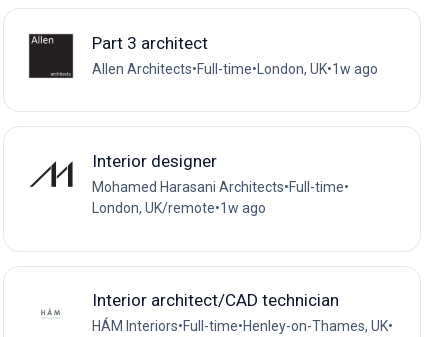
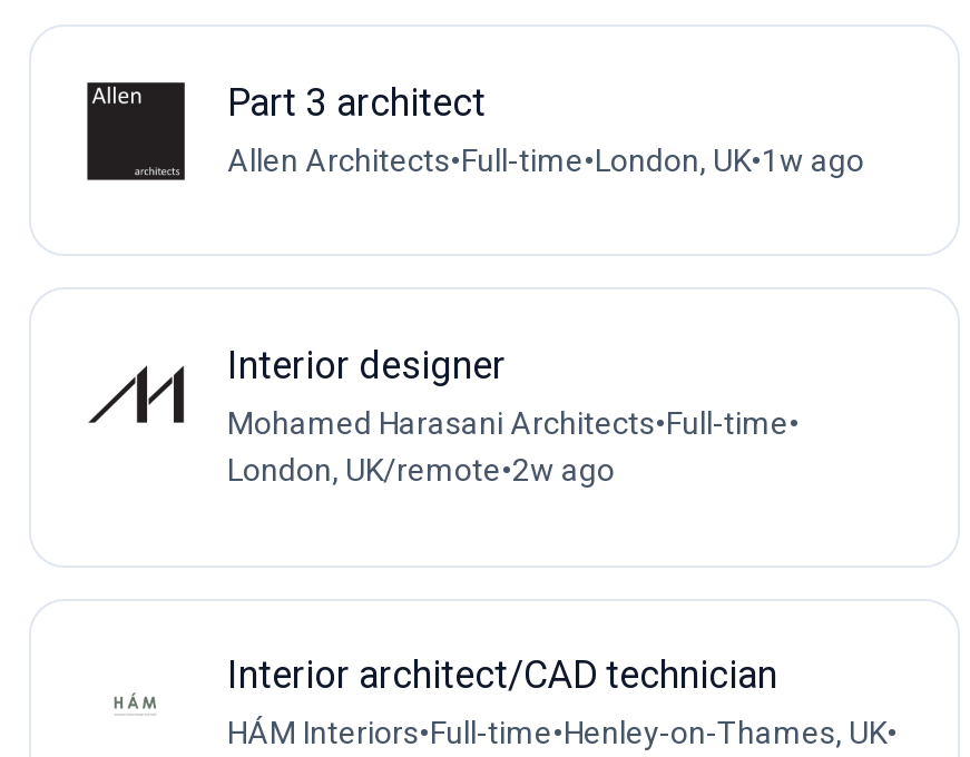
- London, UK/remote•1w ago
+ London, UK/remote•2w ago
